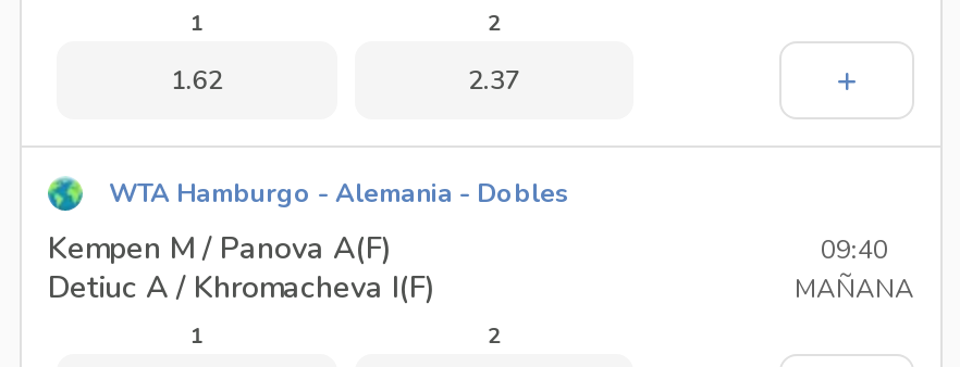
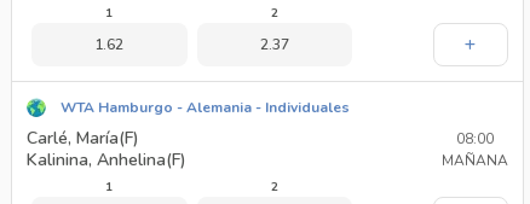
- WTA Hamburgo - Alemania - Dobles
- Kempen M / Panova A(F)
- Detiuc A / Khromacheva I(F)
+ WTA Hamburgo - Alemania - Individuales
+ Carlé, María(F)
+ Kalinina, Anhelina(F)

- 09:40
+ 08:00
